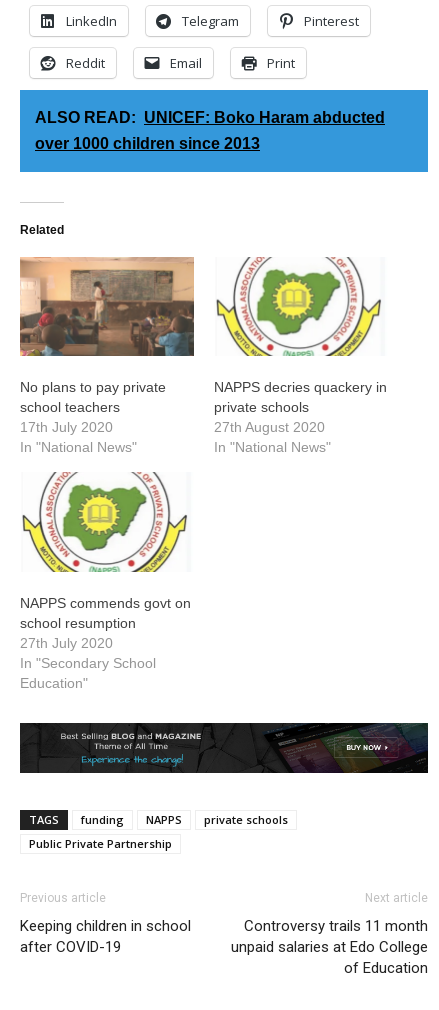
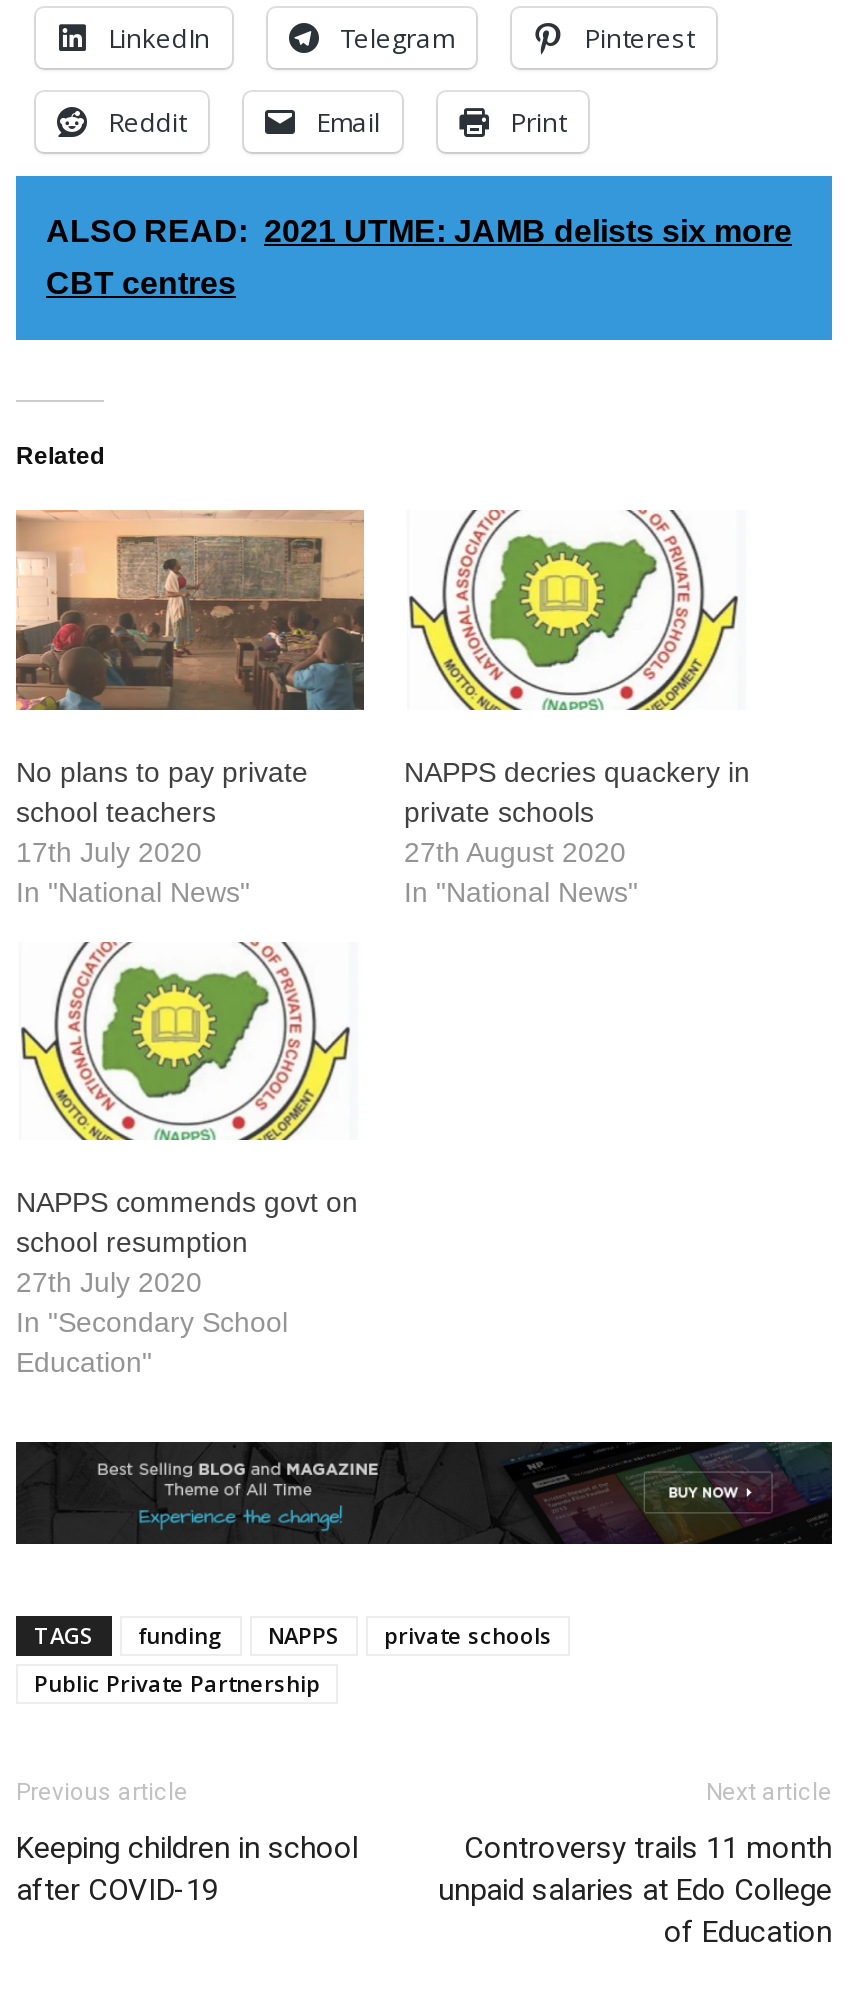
- ALSO READ: UNICEF: Boko Haram abducted
+ ALSO READ: 2021 UTME: JAMB delists six more

- over 1000 children since 2013
+ CBT centres
